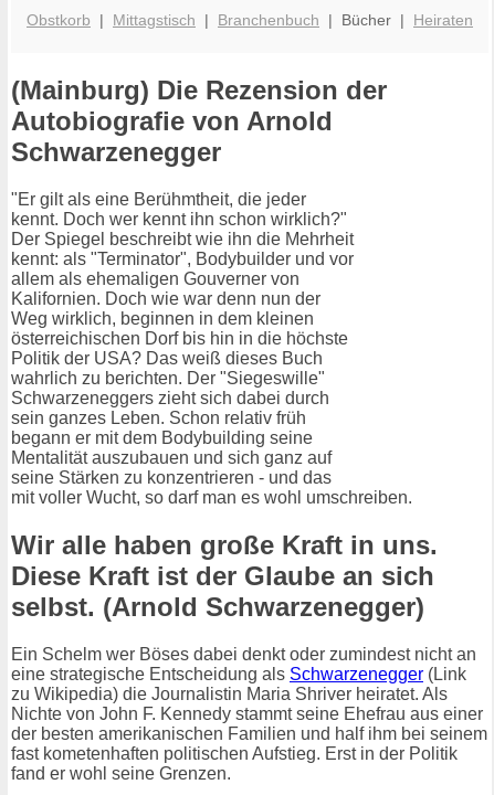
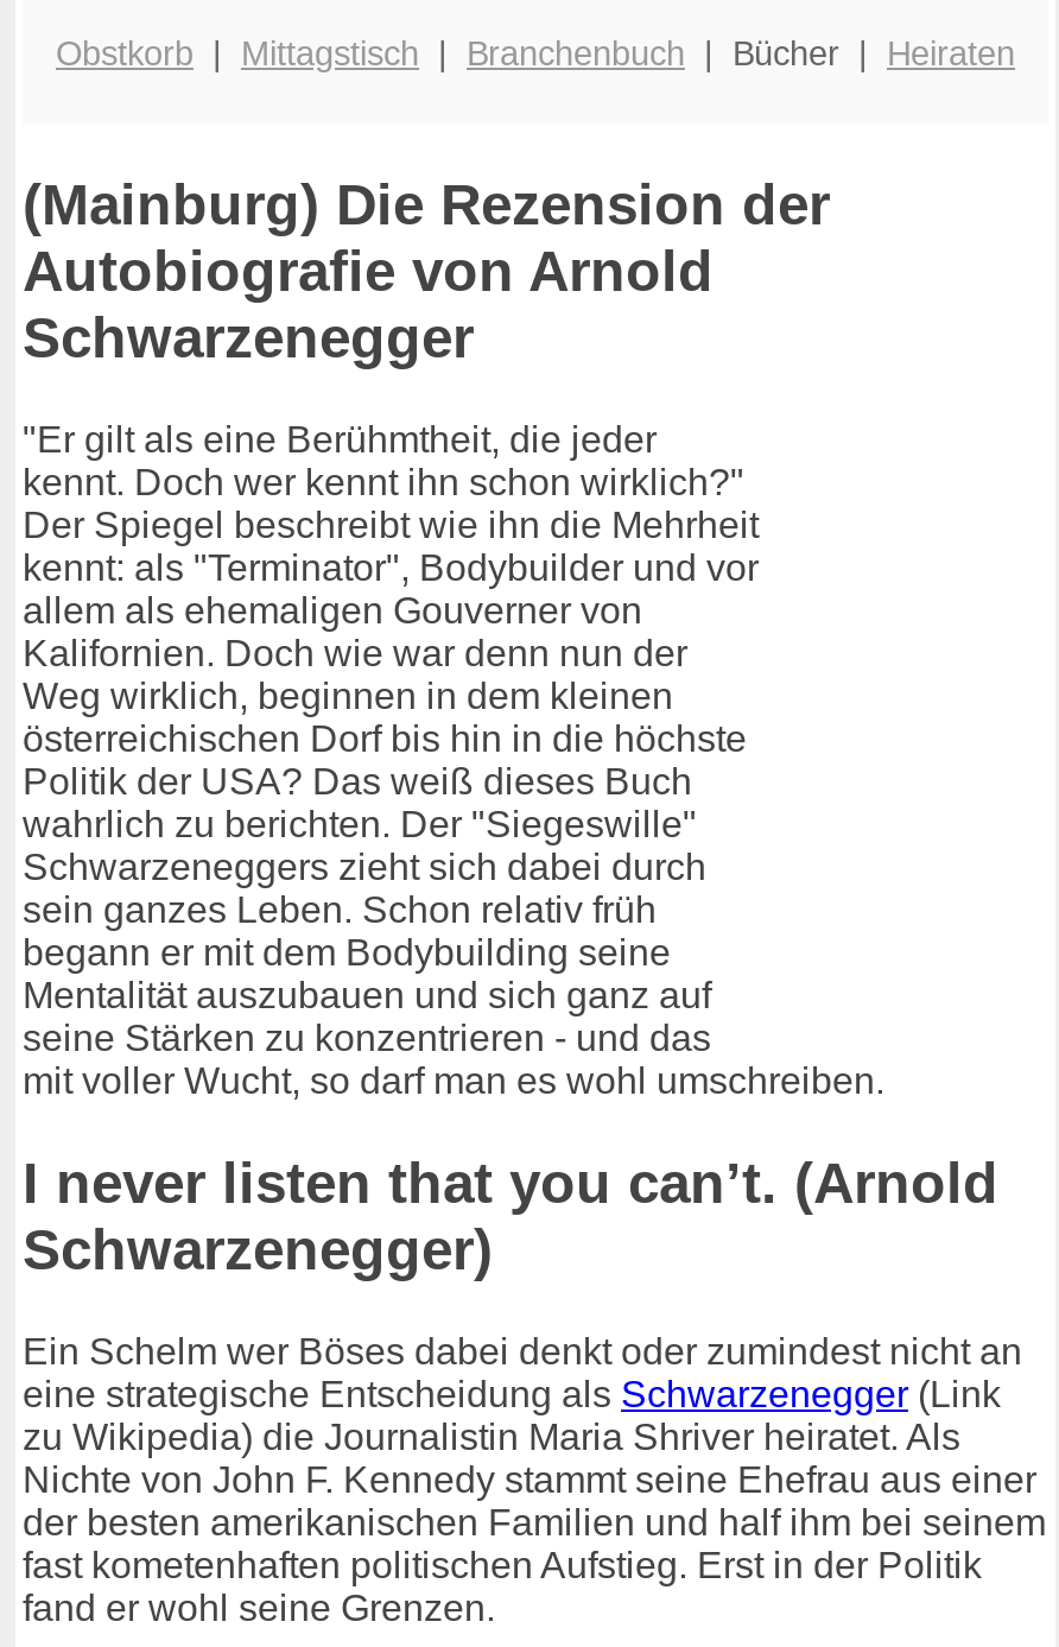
- Wir alle haben große Kraft in uns.
- Diese Kraft ist der Glaube an sich
- selbst. (Arnold Schwarzenegger)
+ I never listen that you can’t. (Arnold
+ Schwarzenegger)
